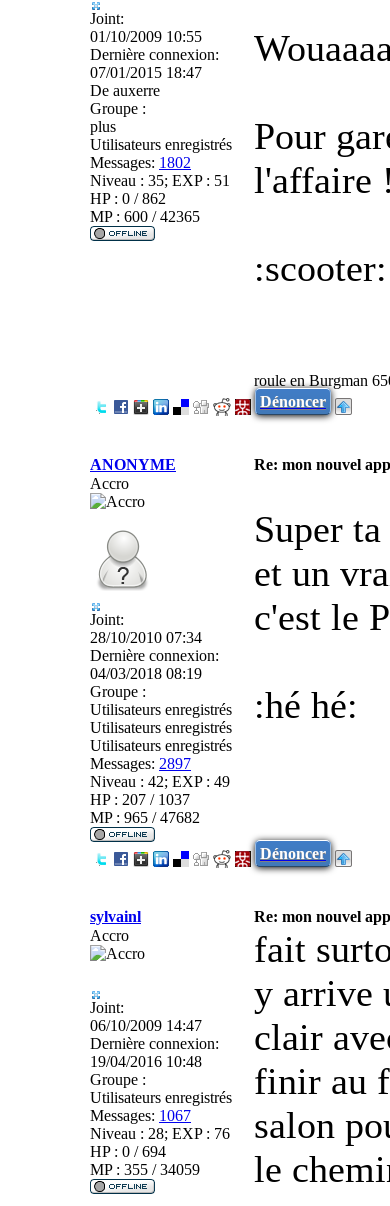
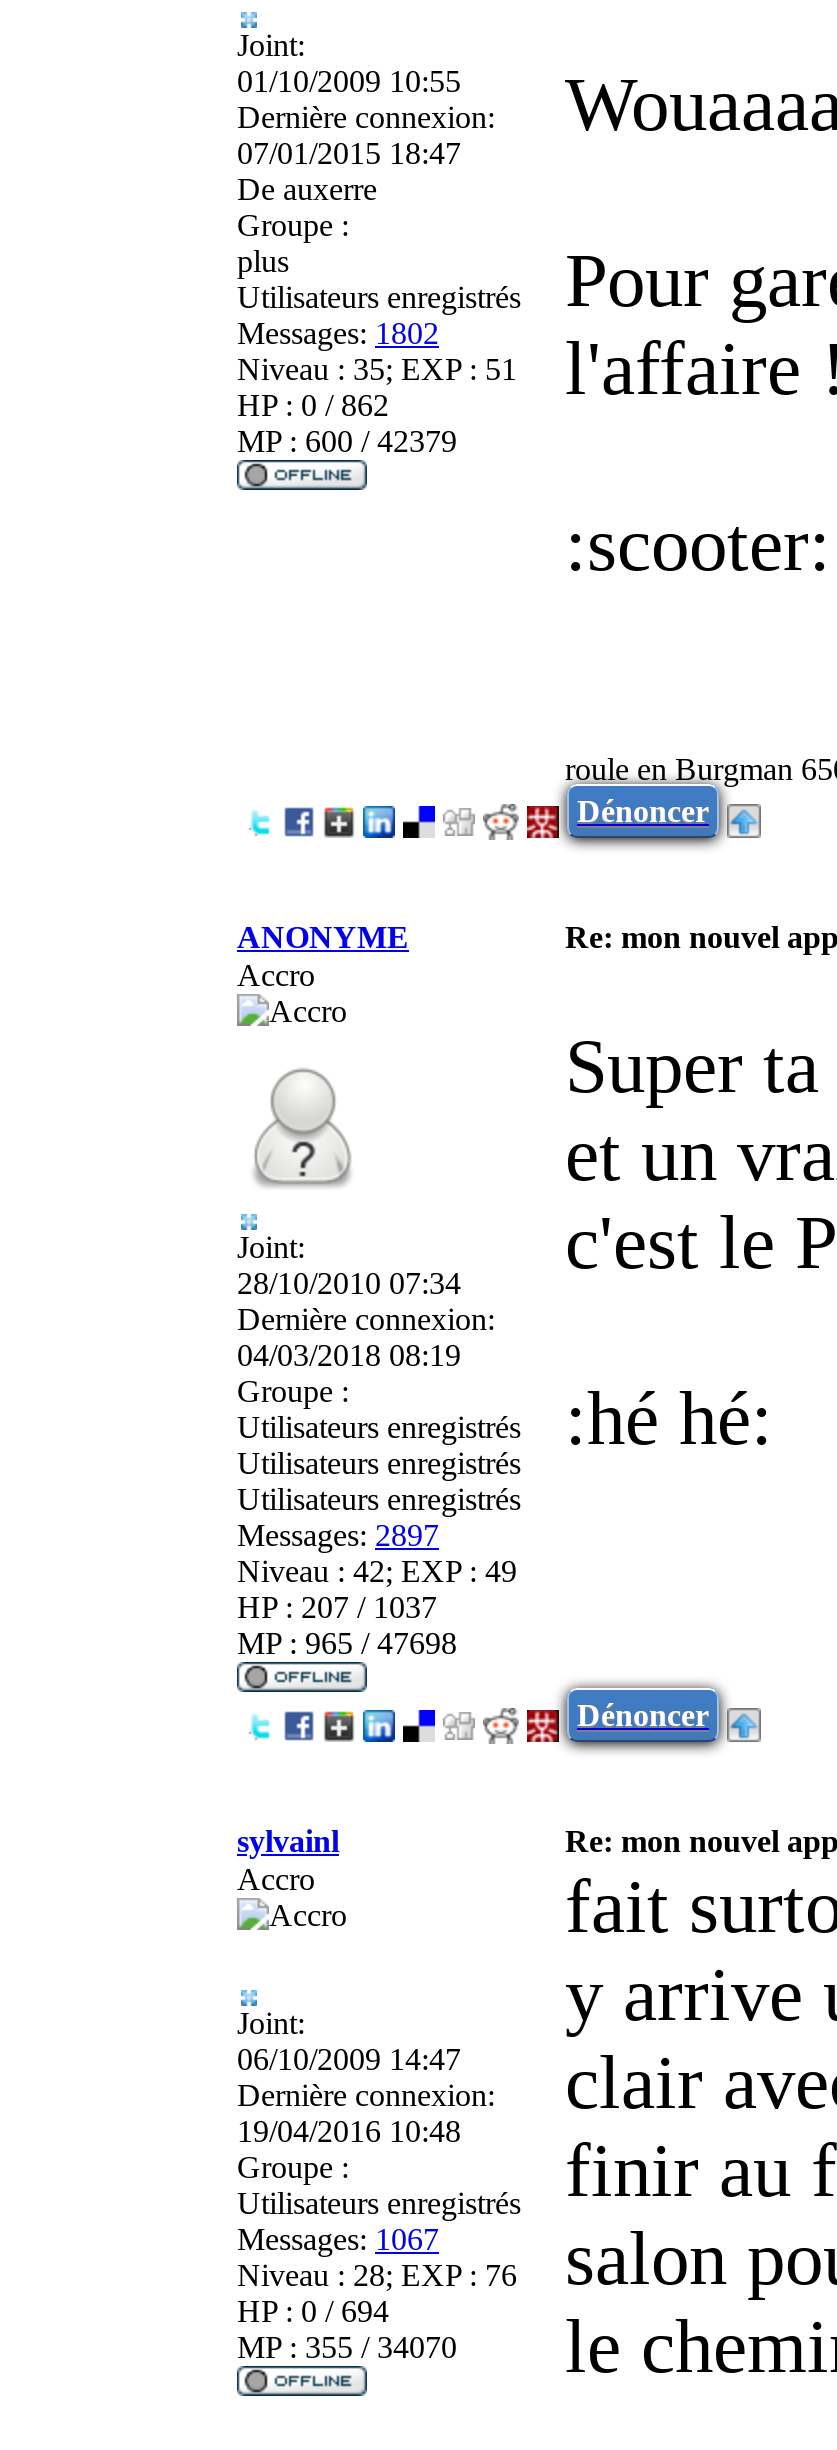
- MP : 600 / 42365
+ MP : 600 / 42379

- MP : 965 / 47682
+ MP : 965 / 47698

- MP : 355 / 34059
+ MP : 355 / 34070
